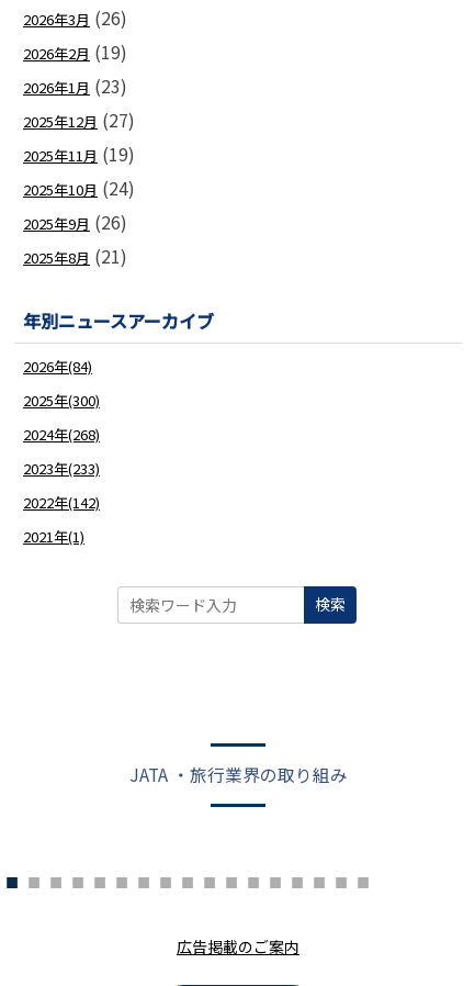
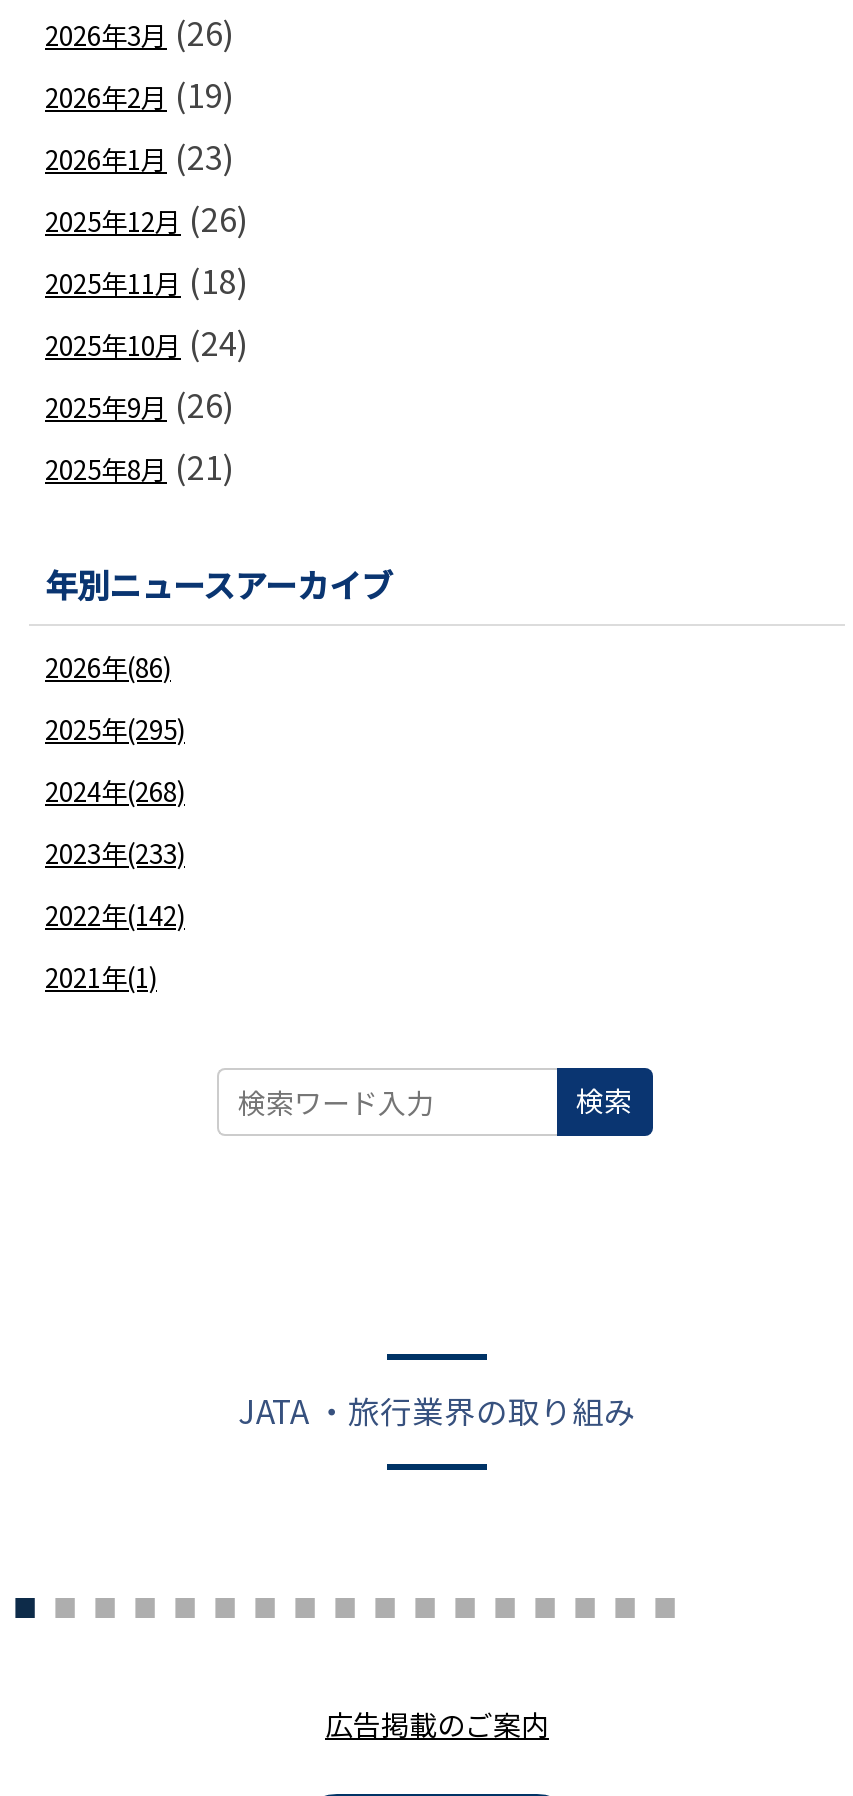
- 2025年12月(27)
+ 2025年12月(26)

- 2025年11月(19)
+ 2025年11月(18)

- 2026年(84)
+ 2026年(86)

- 2025年(300)
+ 2025年(295)
